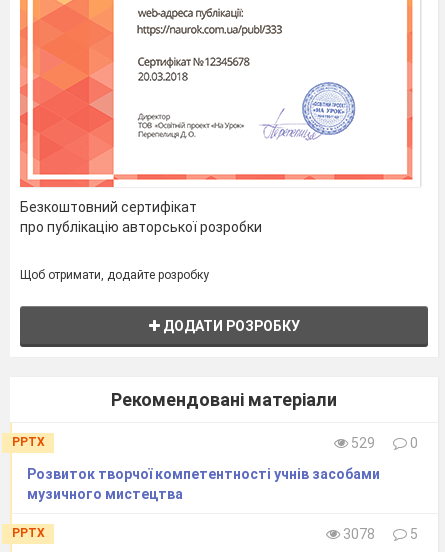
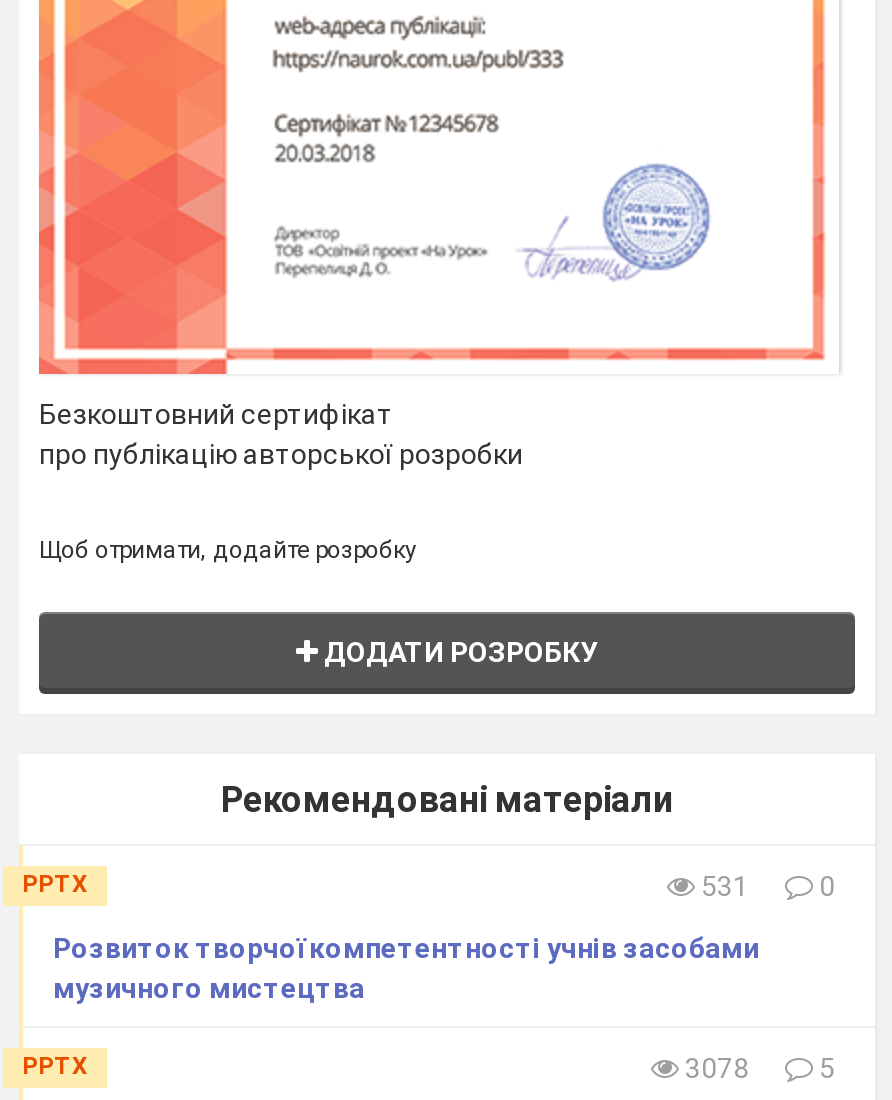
- 529 0
+ 531 0
